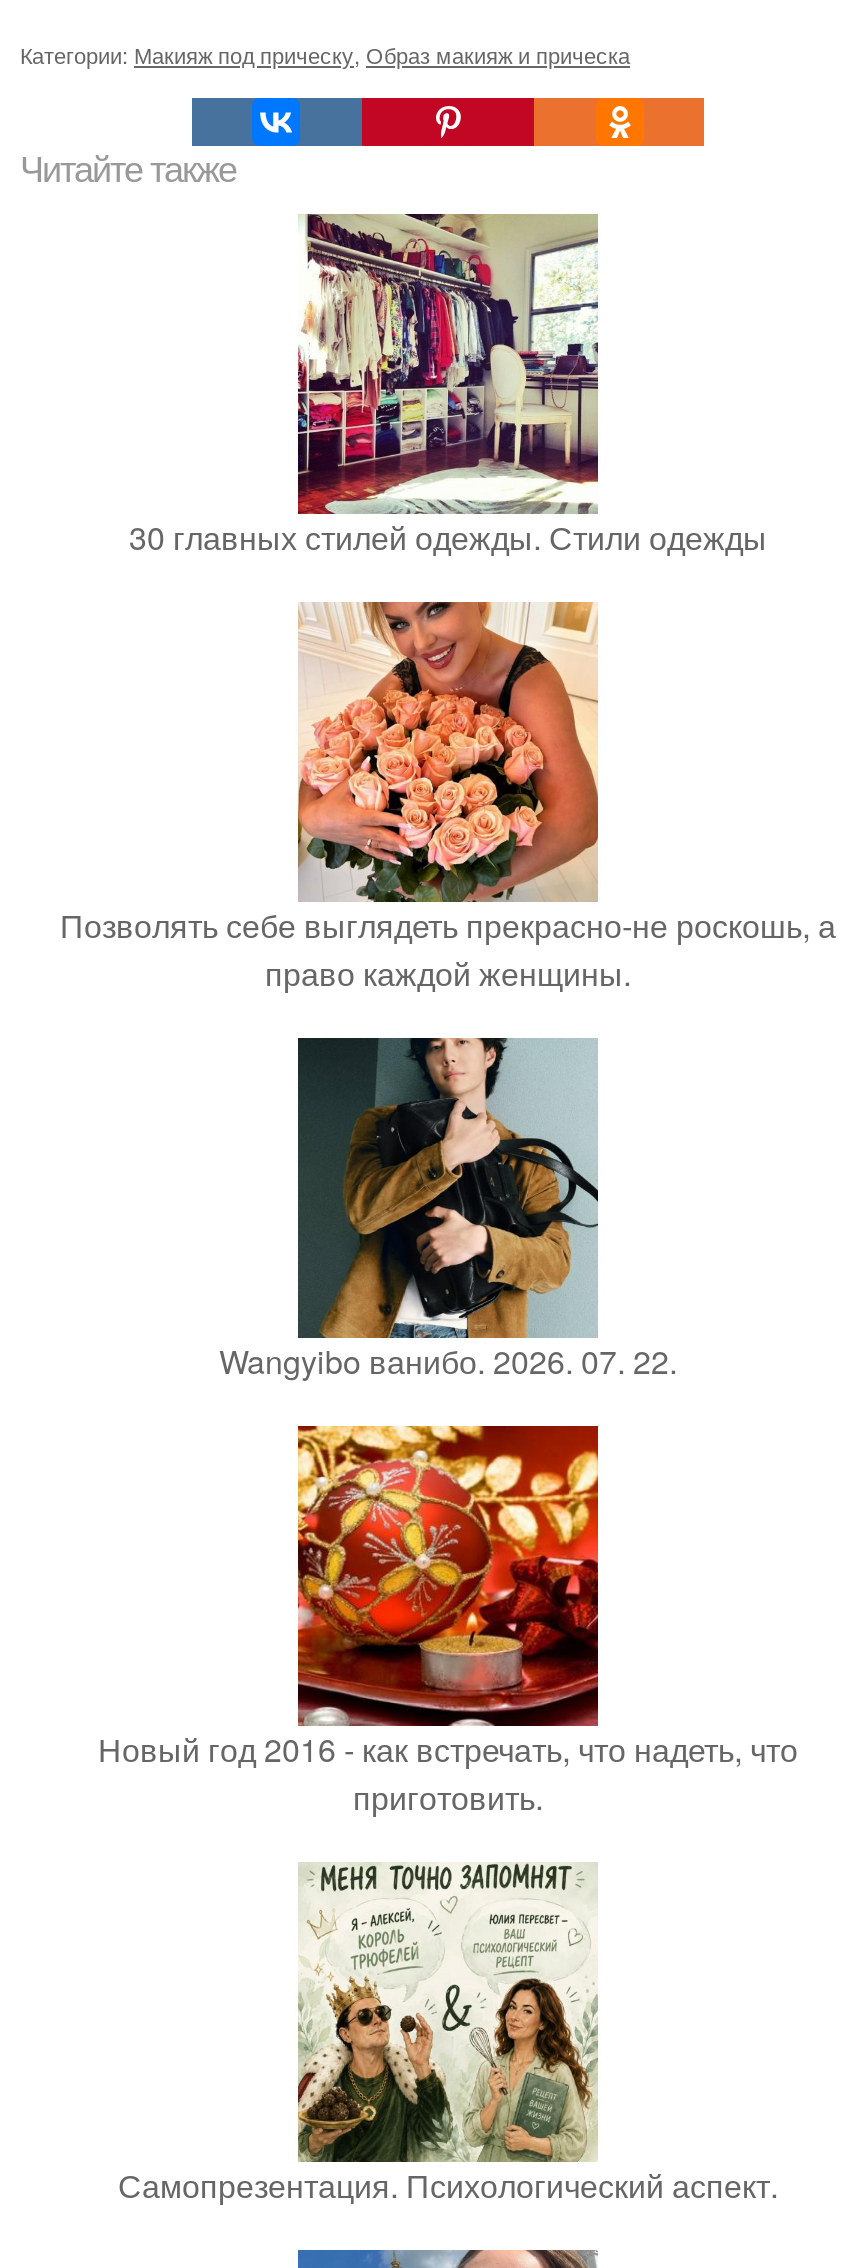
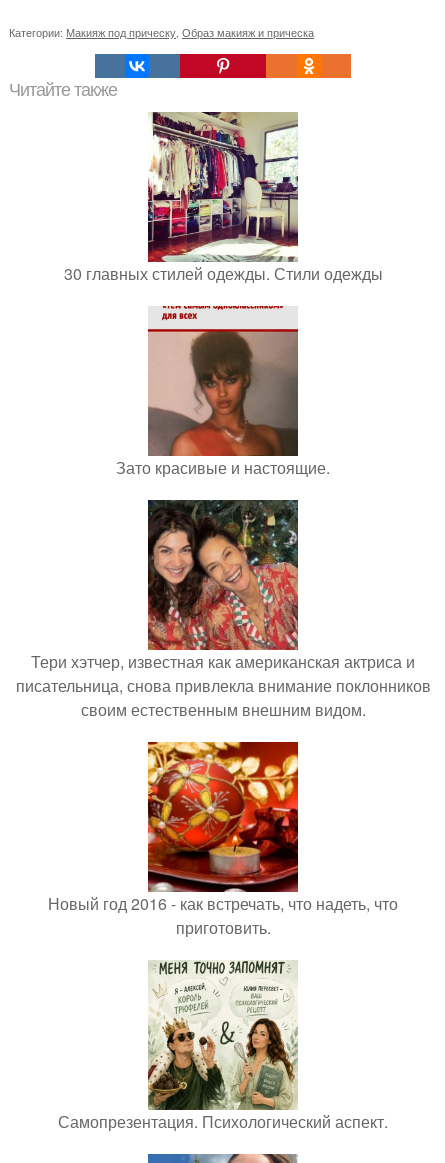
- [image]
- Позволять себе выглядеть прекрасно-не роскошь, а
- право каждой женщины.
+ [image]
+ Зато красивые и настоящие.

- [image]
+ [image]

- Wangyibo ванибо. 2026. 07. 22.
+ Тери хэтчер, известная как американская актриса и
+ писательница, снова привлекла внимание поклонников
+ своим естественным внешним видом.
